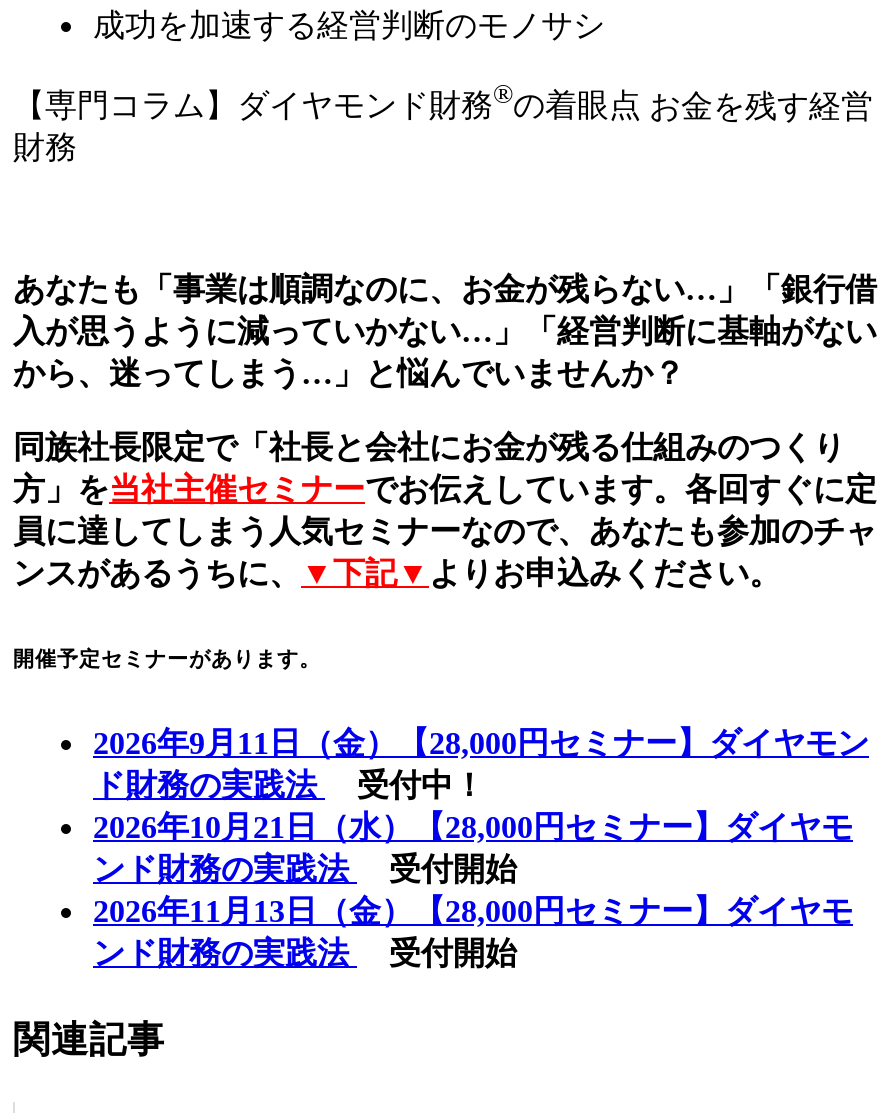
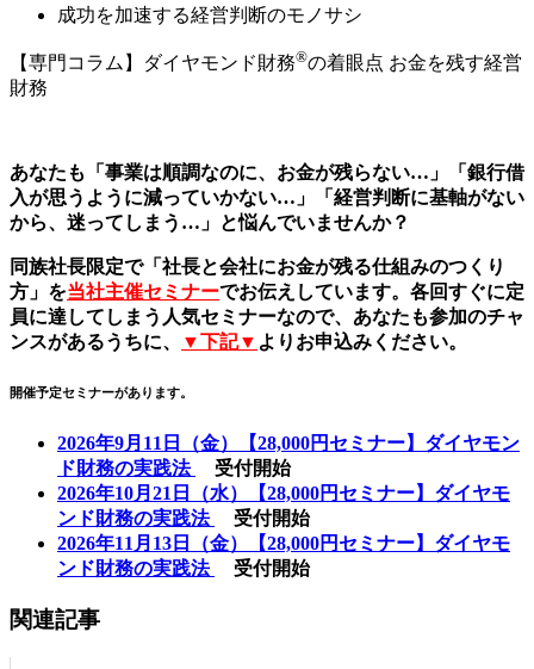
- 受付中！
+ 受付開始
